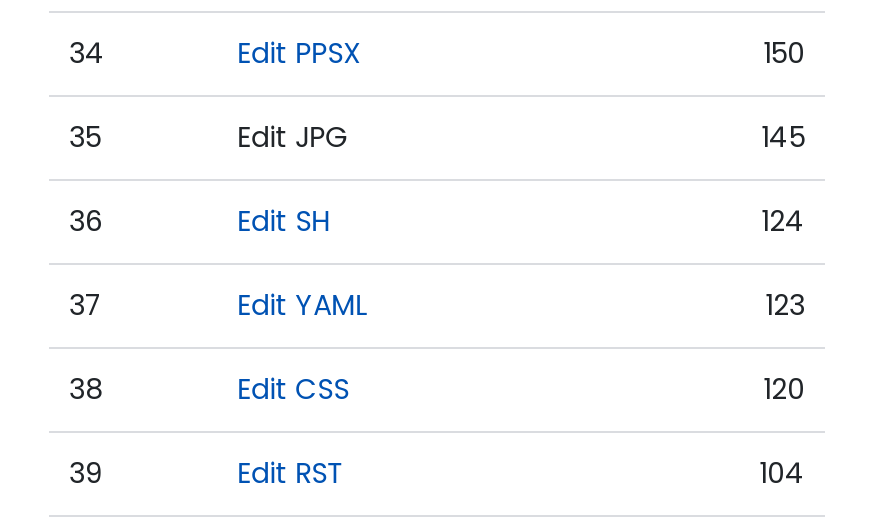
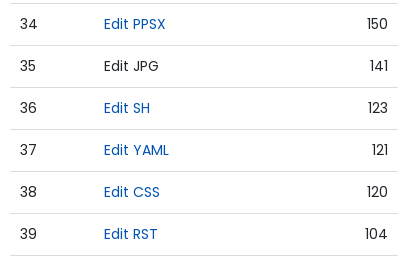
- 145
+ 141

- 124
+ 123

- 123
+ 121
